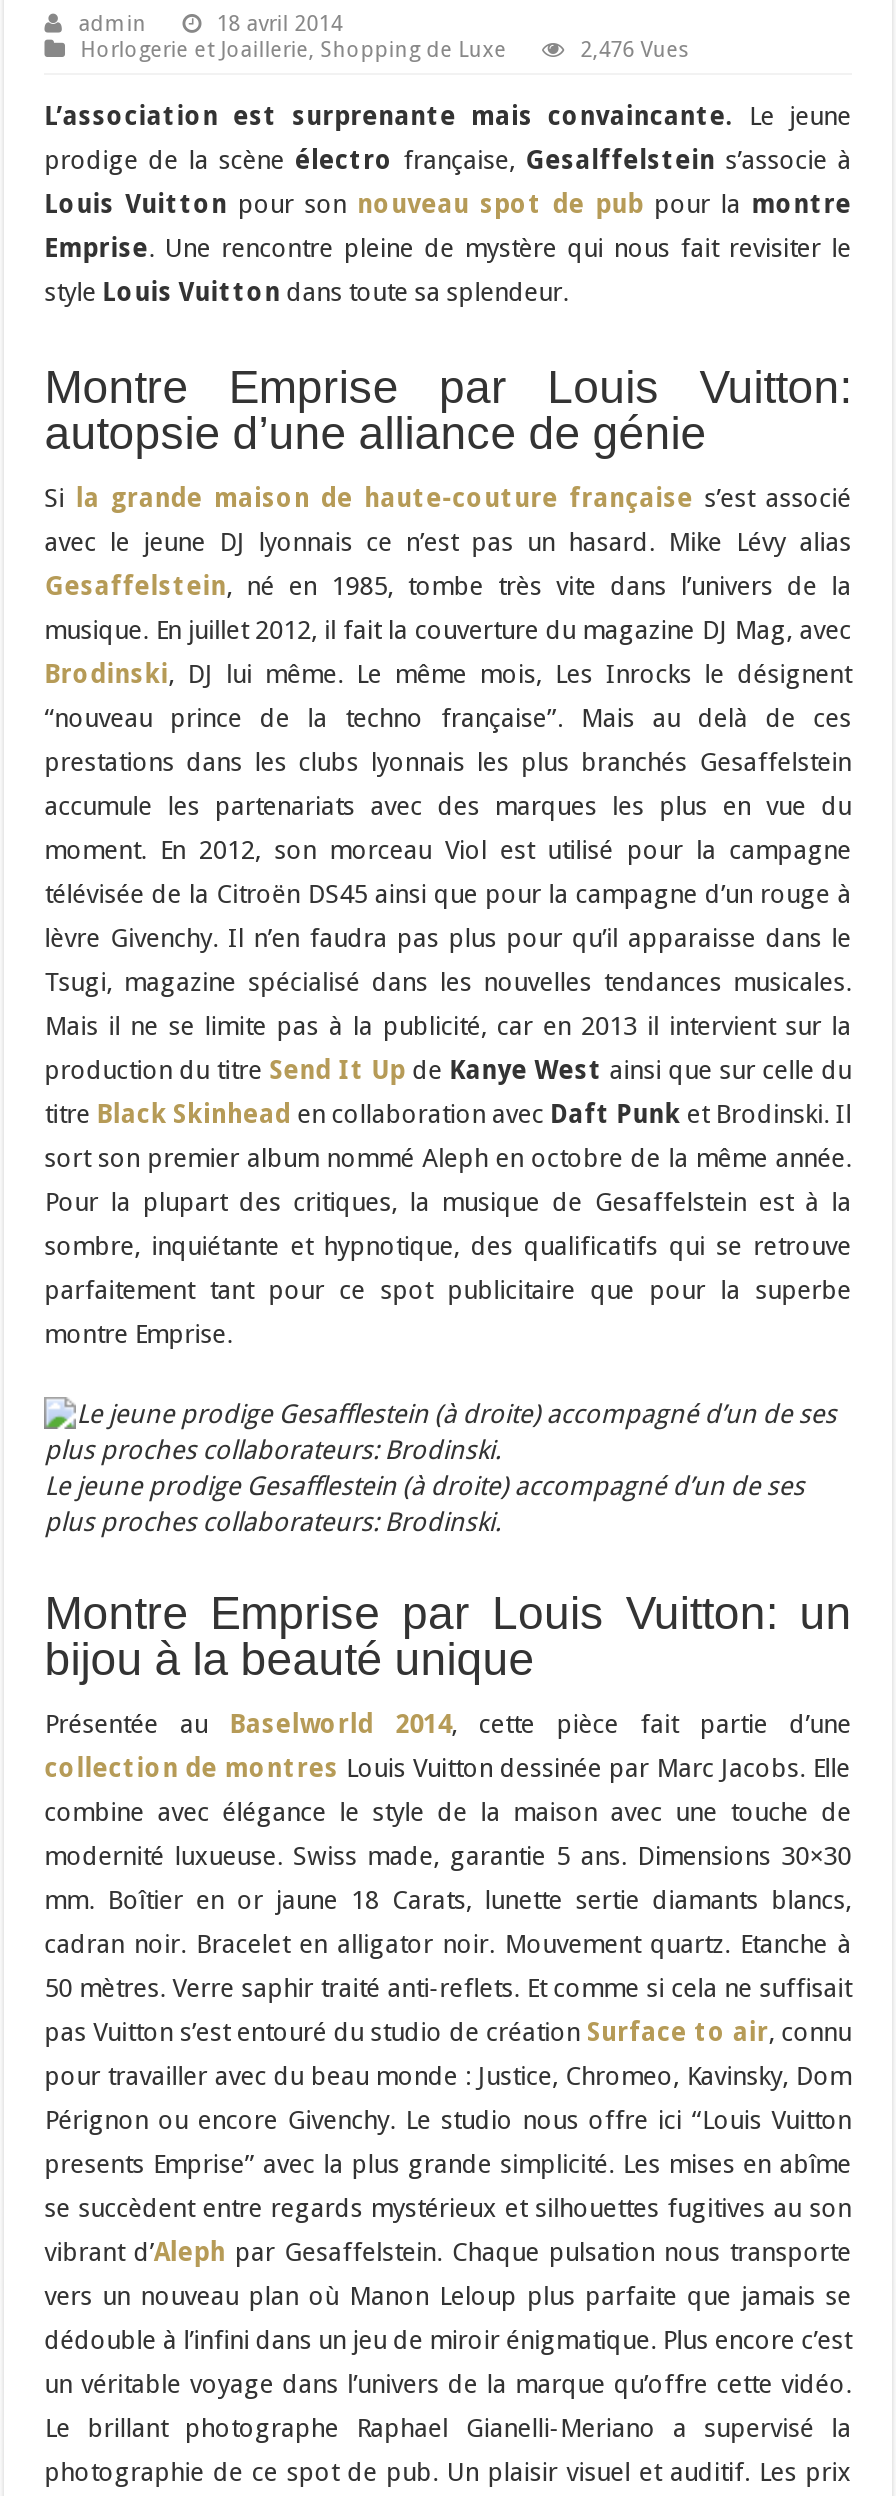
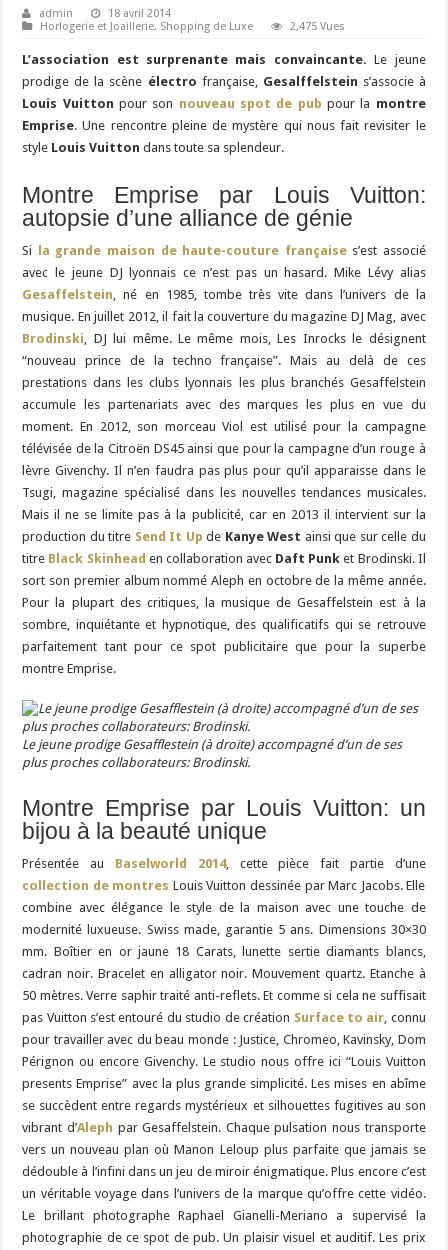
- 2,476 Vues
+ 2,475 Vues
